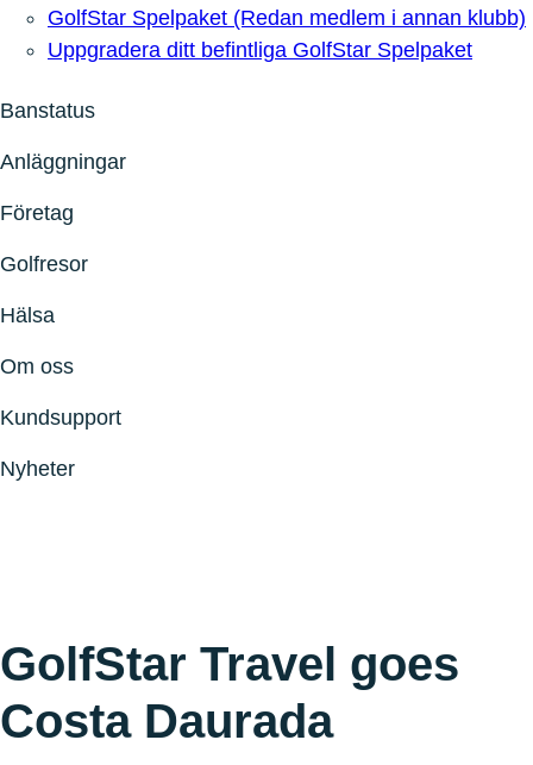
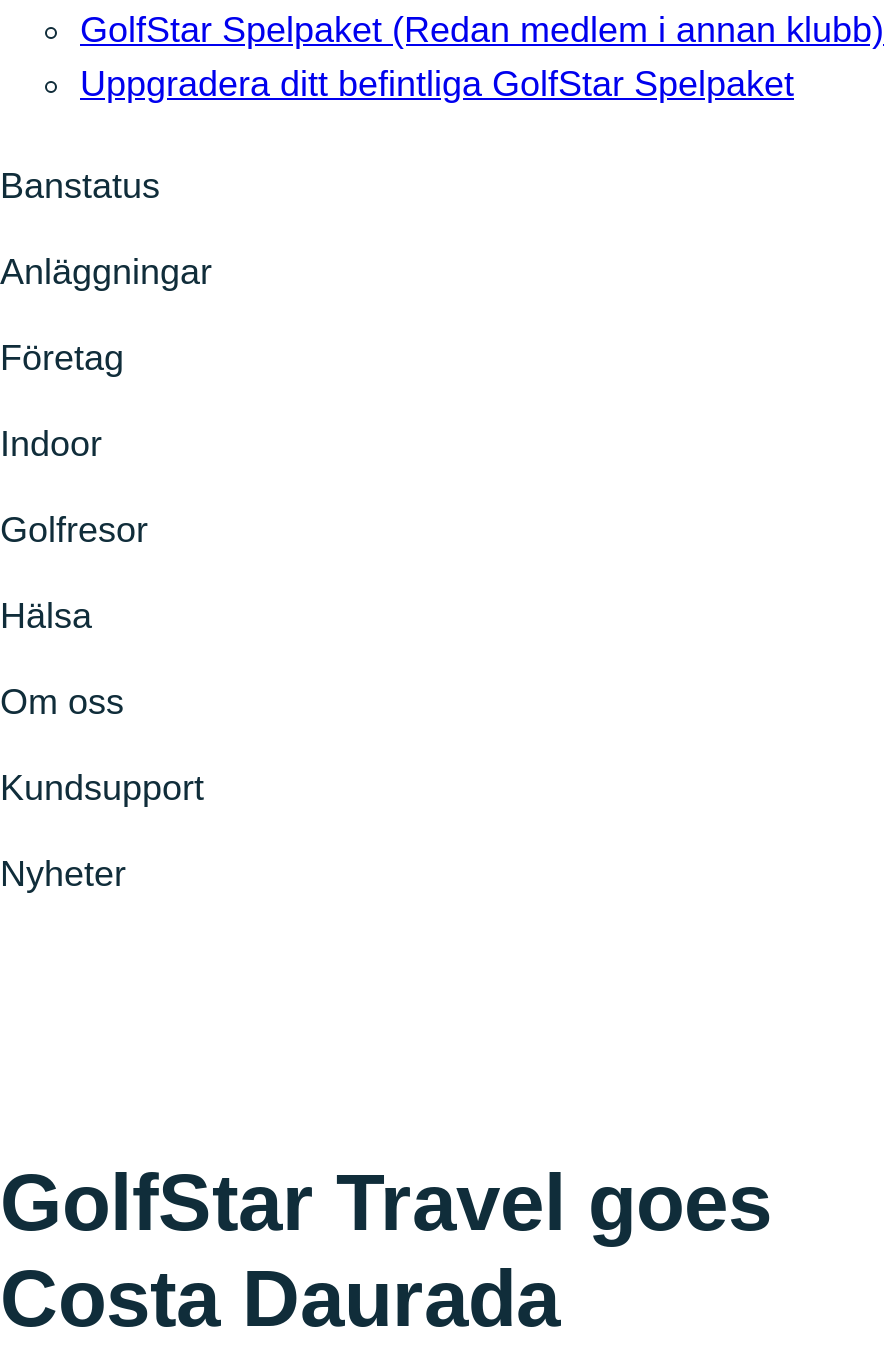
+ Indoor
